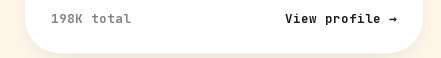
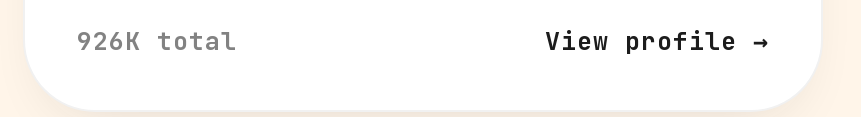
- 198K total
+ 926K total
